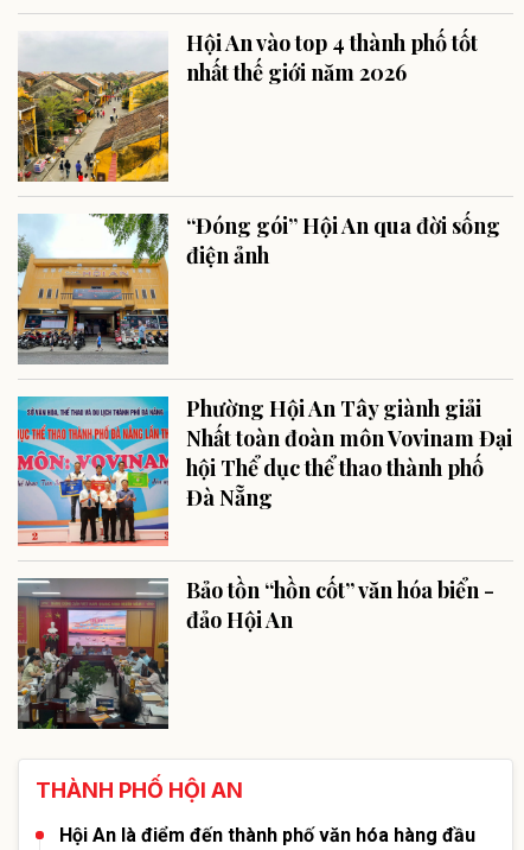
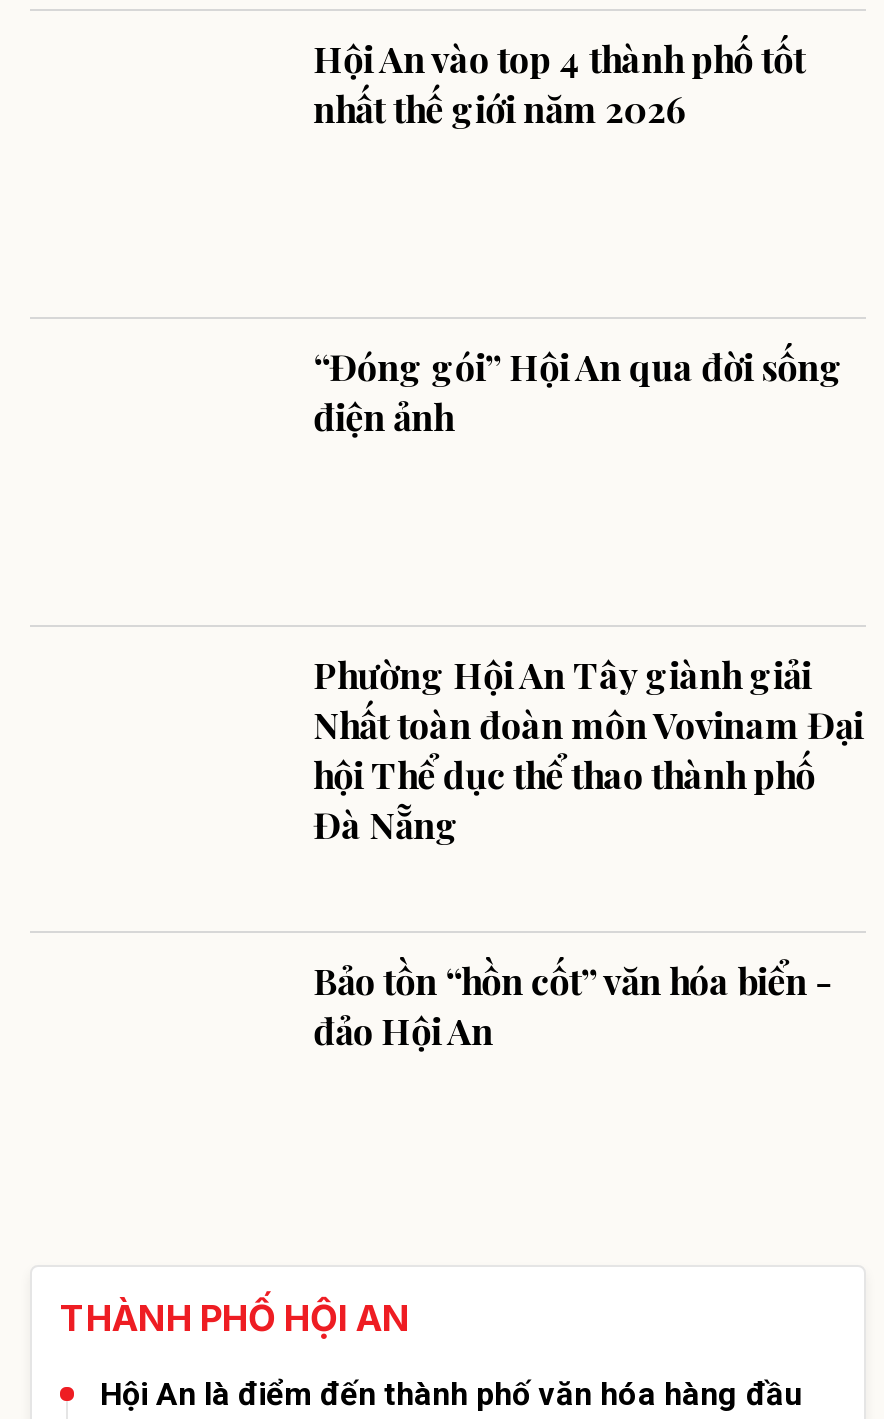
- [image]

- [image]

- [image]

- [image]
